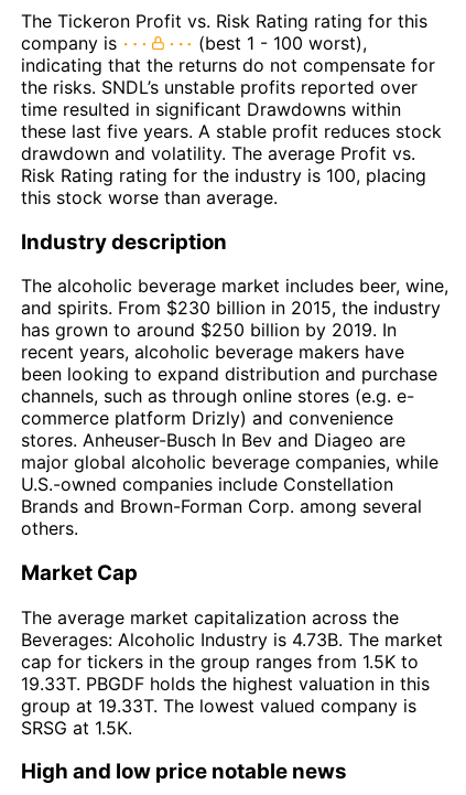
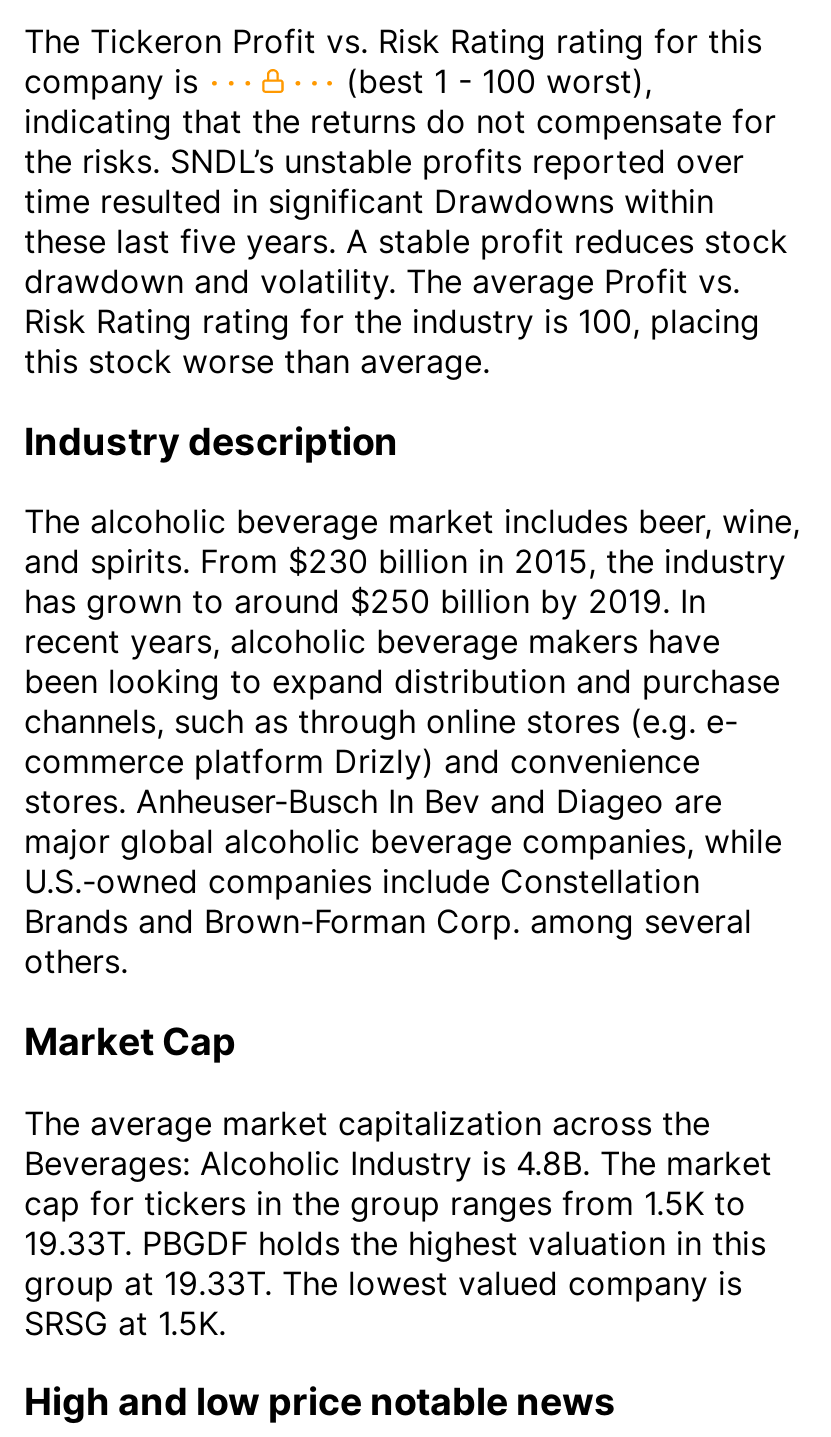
- Beverages: Alcoholic Industry is 4.73B. The market
+ Beverages: Alcoholic Industry is 4.8B. The market
